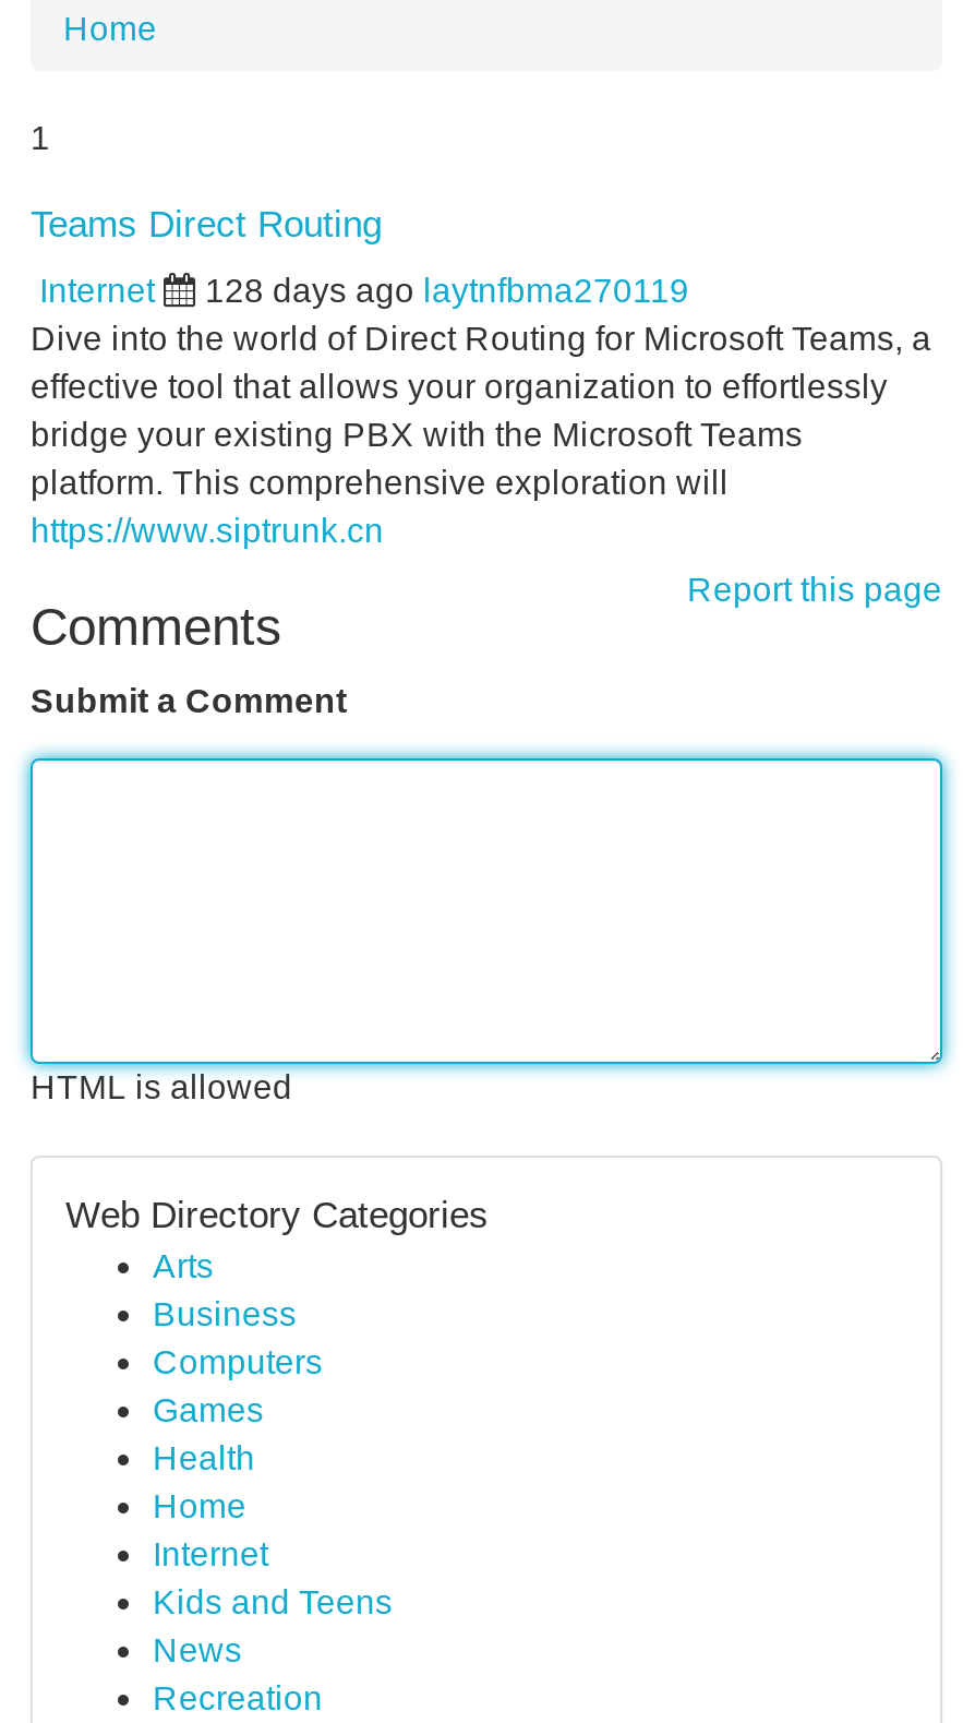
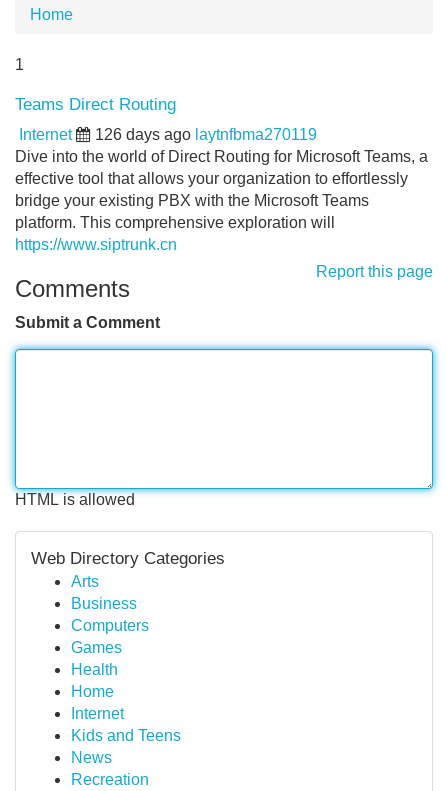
- 128 days ago laytnfbma270119
+ 126 days ago laytnfbma270119
